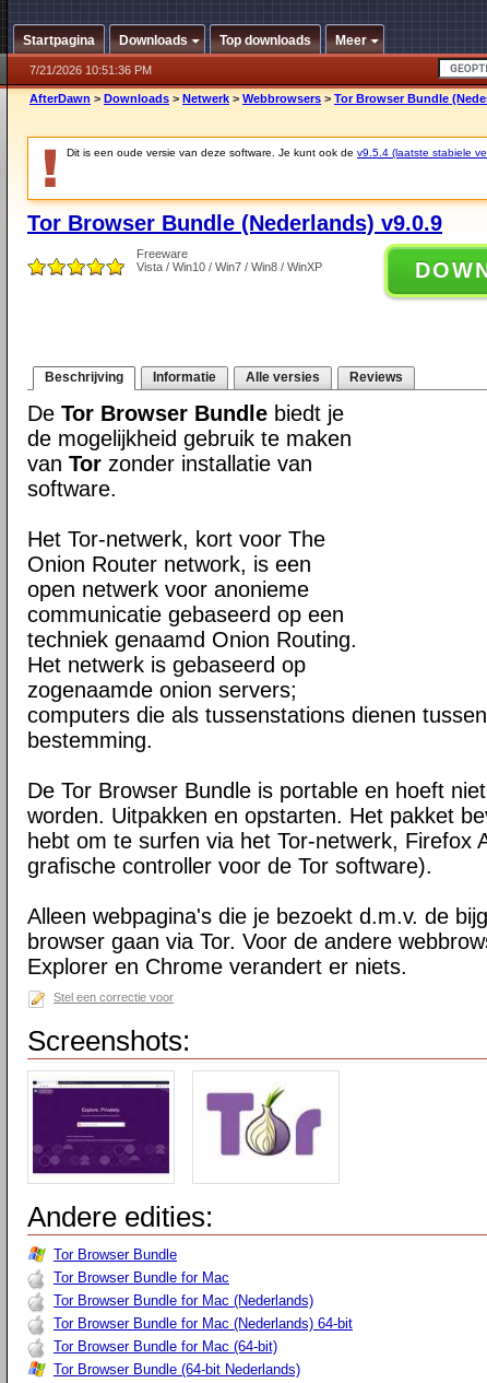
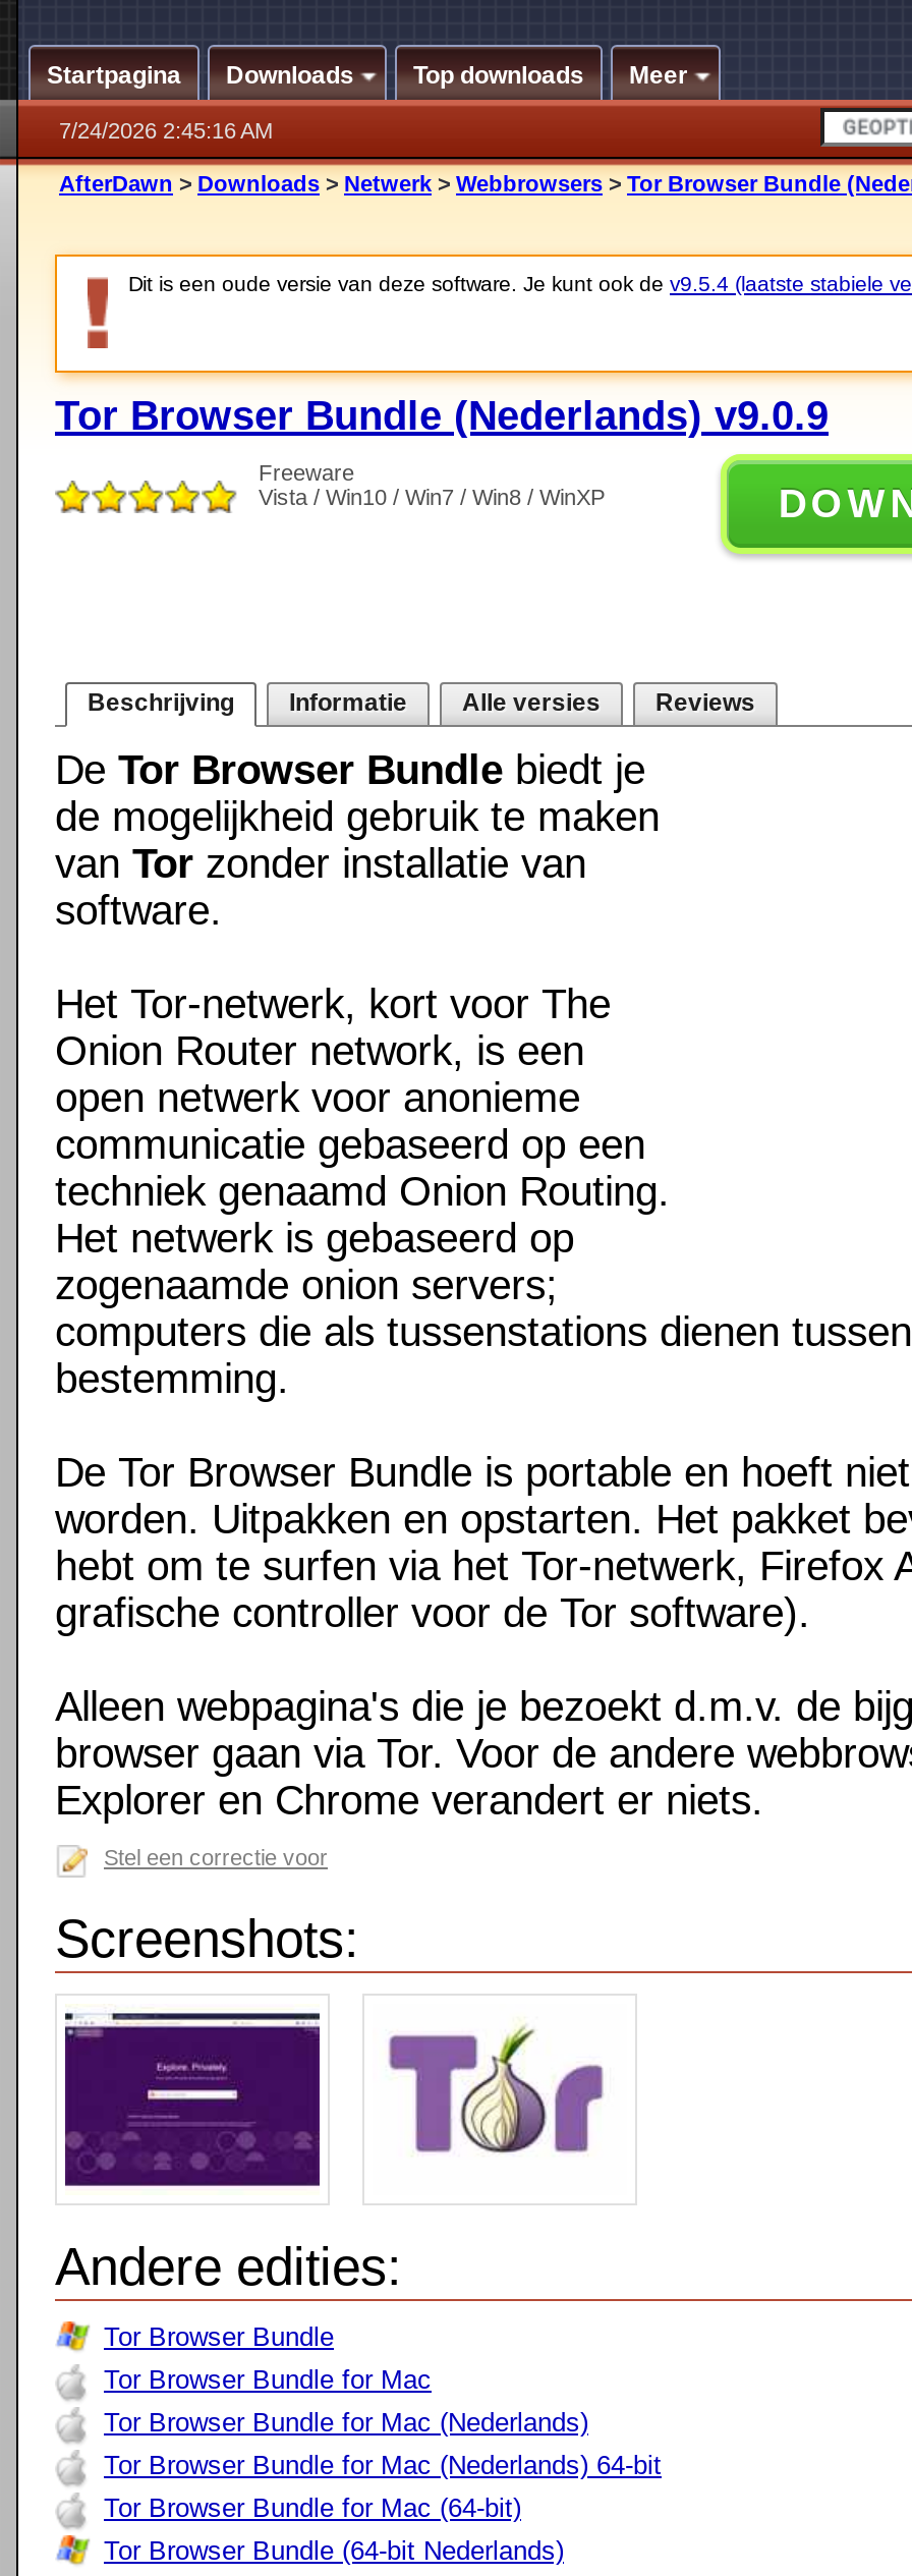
- 7/21/2026 10:51:36 PM
+ 7/24/2026 2:45:16 AM
